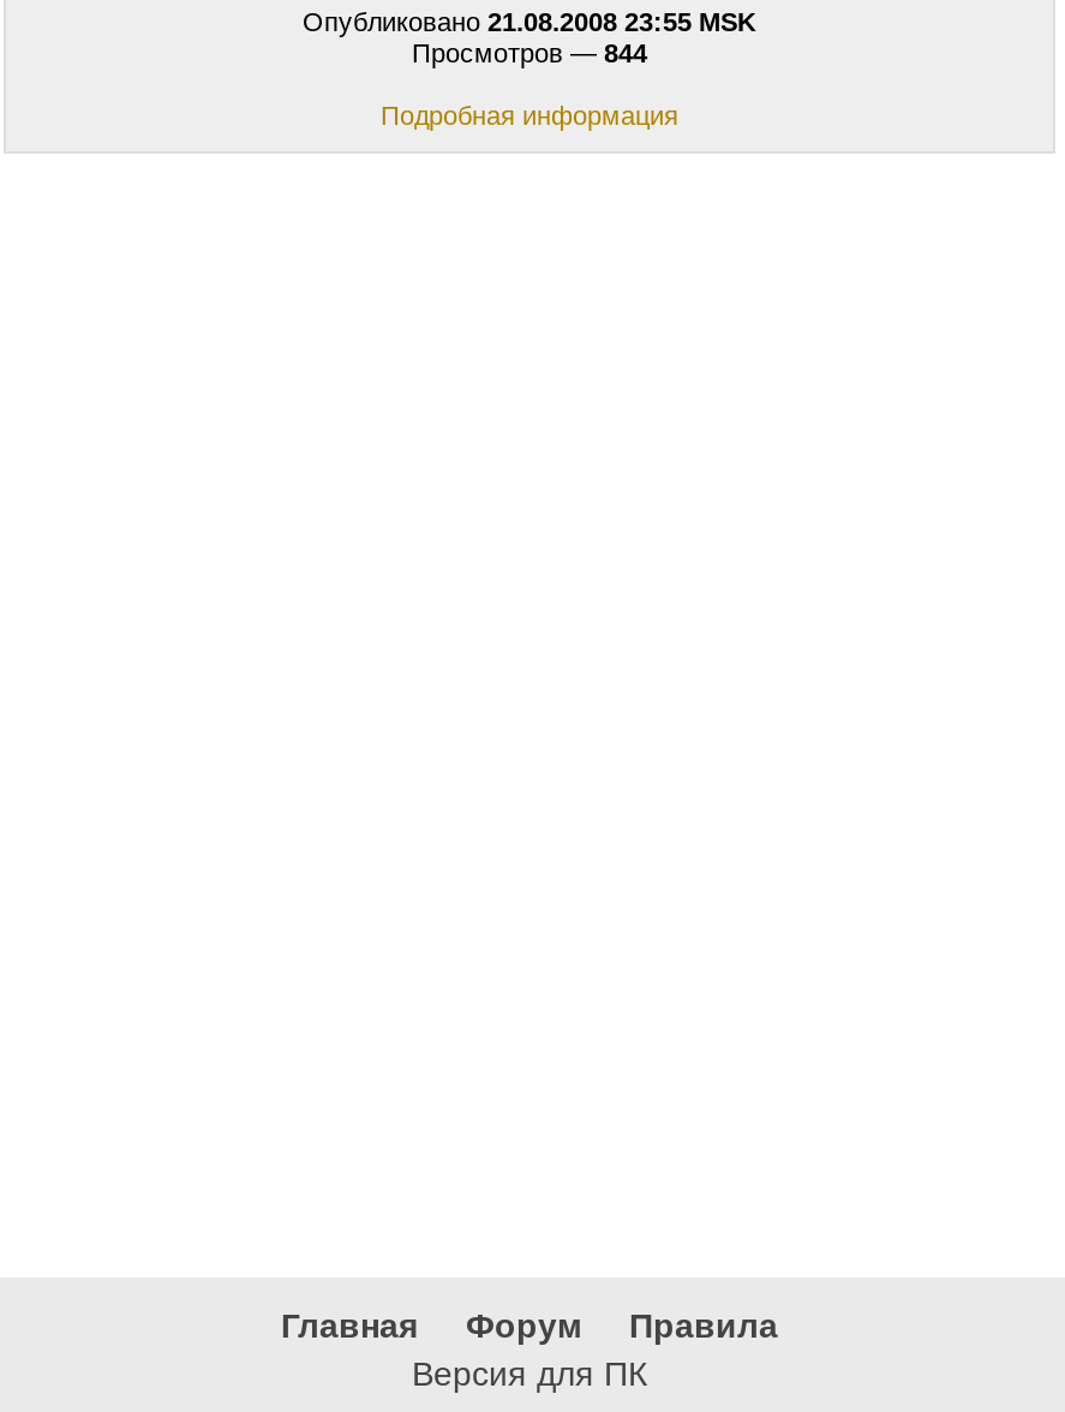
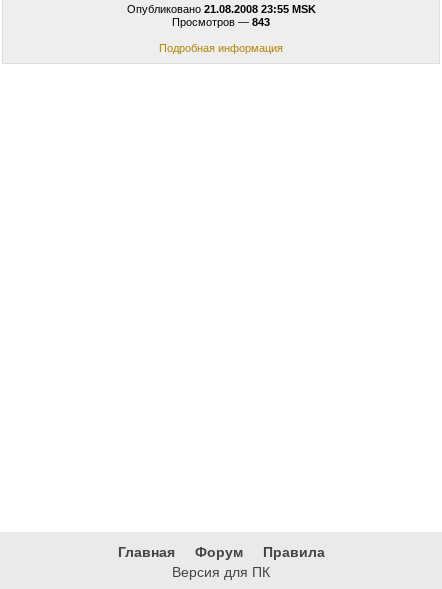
- Просмотров — 844
+ Просмотров — 843
